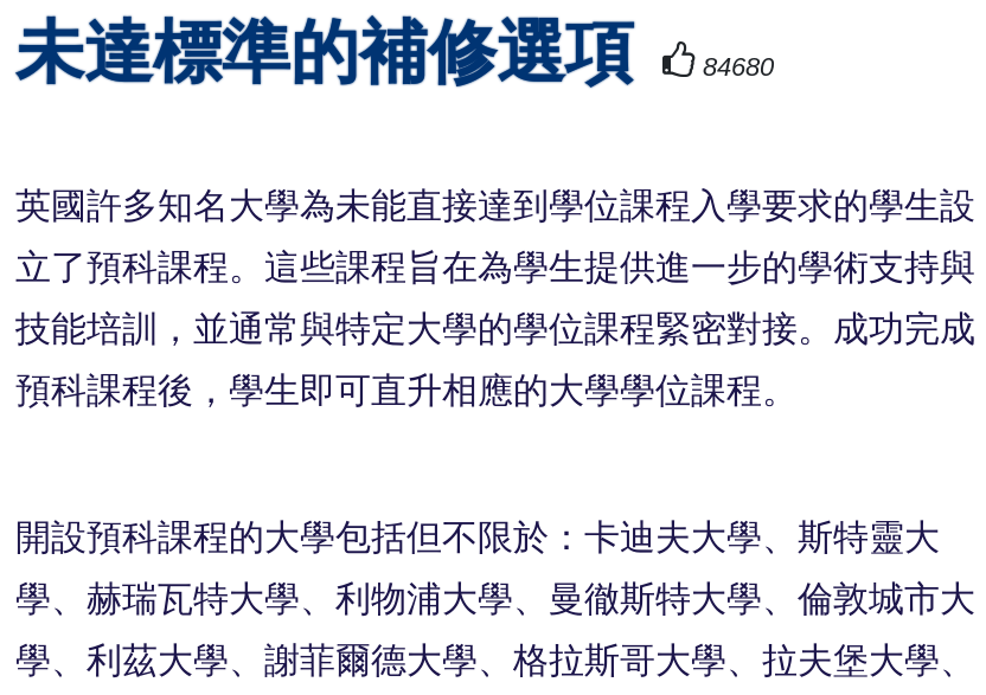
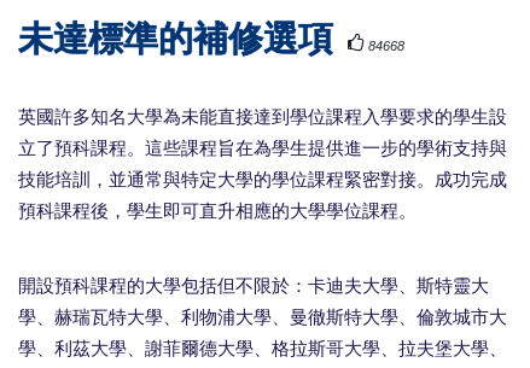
- 84680
+ 84668
